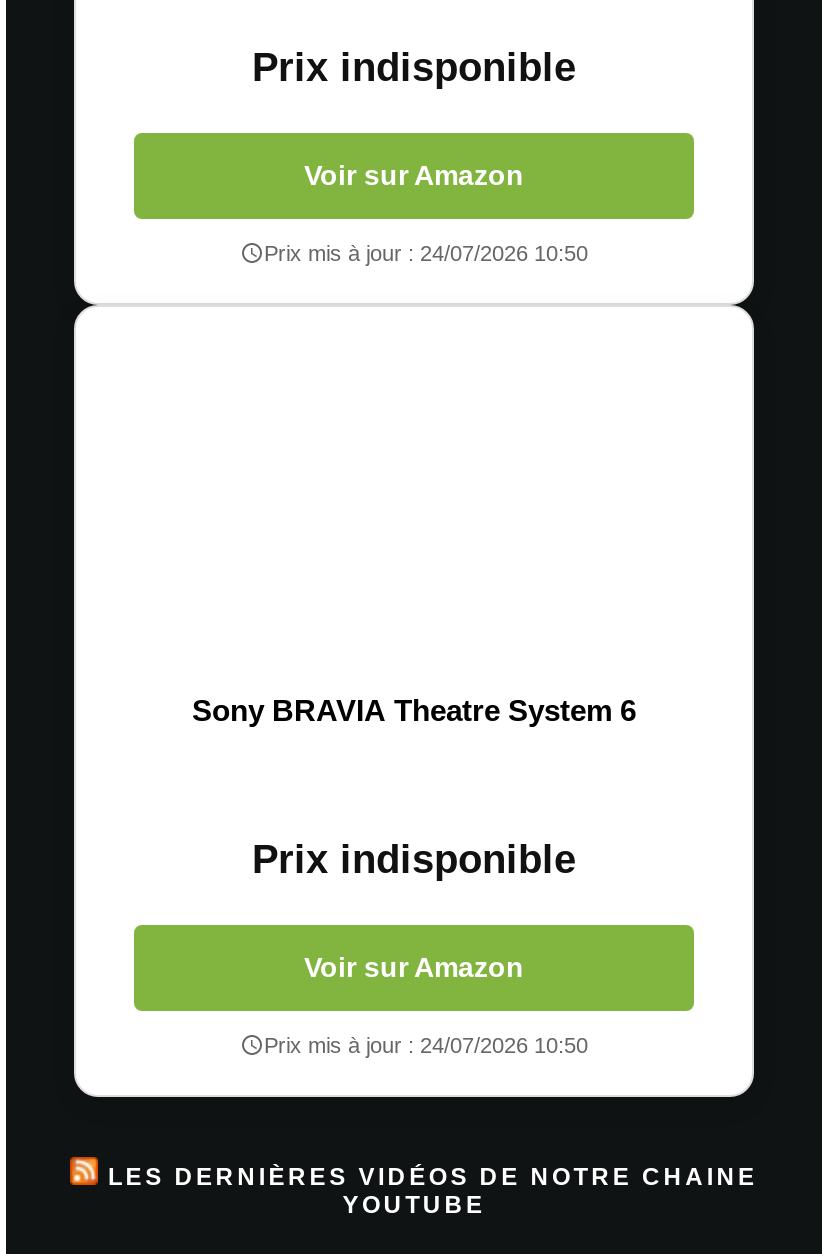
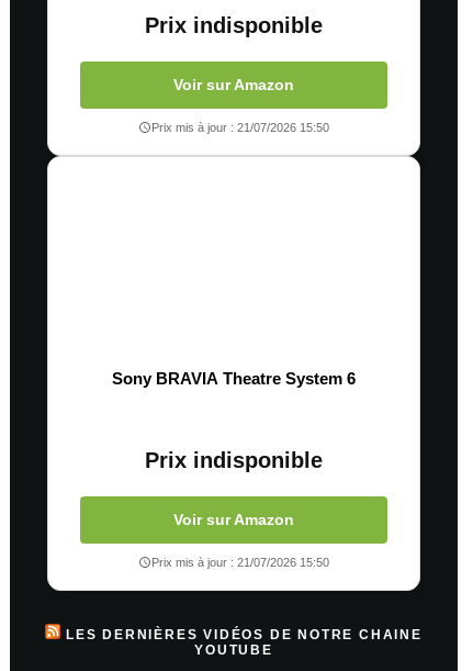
- Prix mis à jour : 24/07/2026 10:50
+ Prix mis à jour : 21/07/2026 15:50

- Prix mis à jour : 24/07/2026 10:50
+ Prix mis à jour : 21/07/2026 15:50
